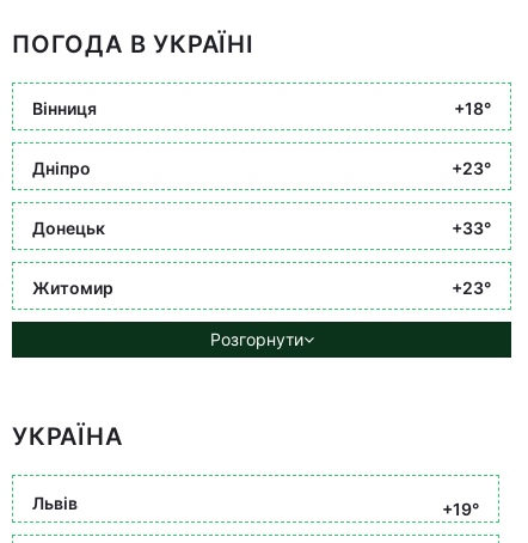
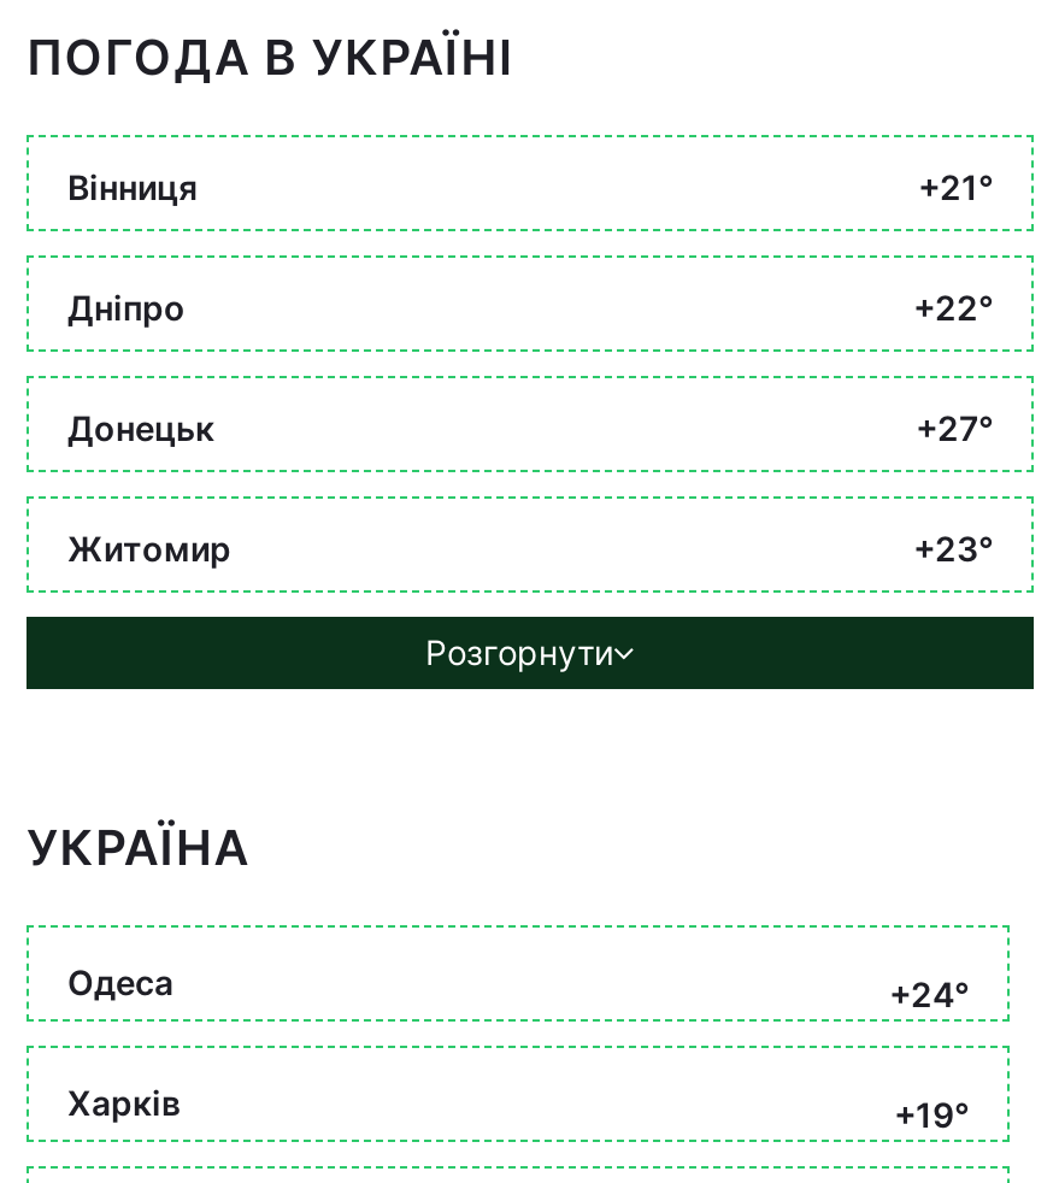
- +18°
+ +21°

- +23°
+ +22°

- +33°
+ +27°

- Львів
+ Одеса
+ +24°
+ Харків
